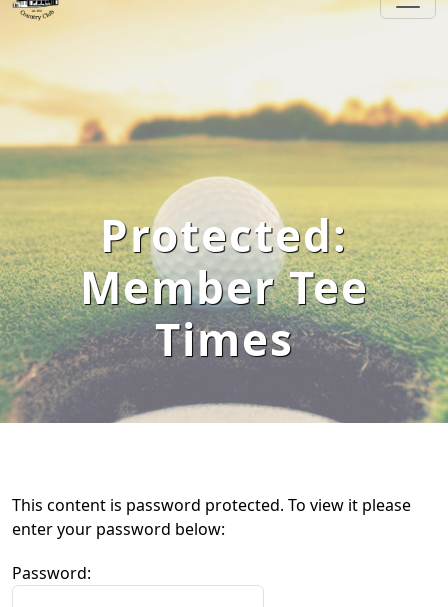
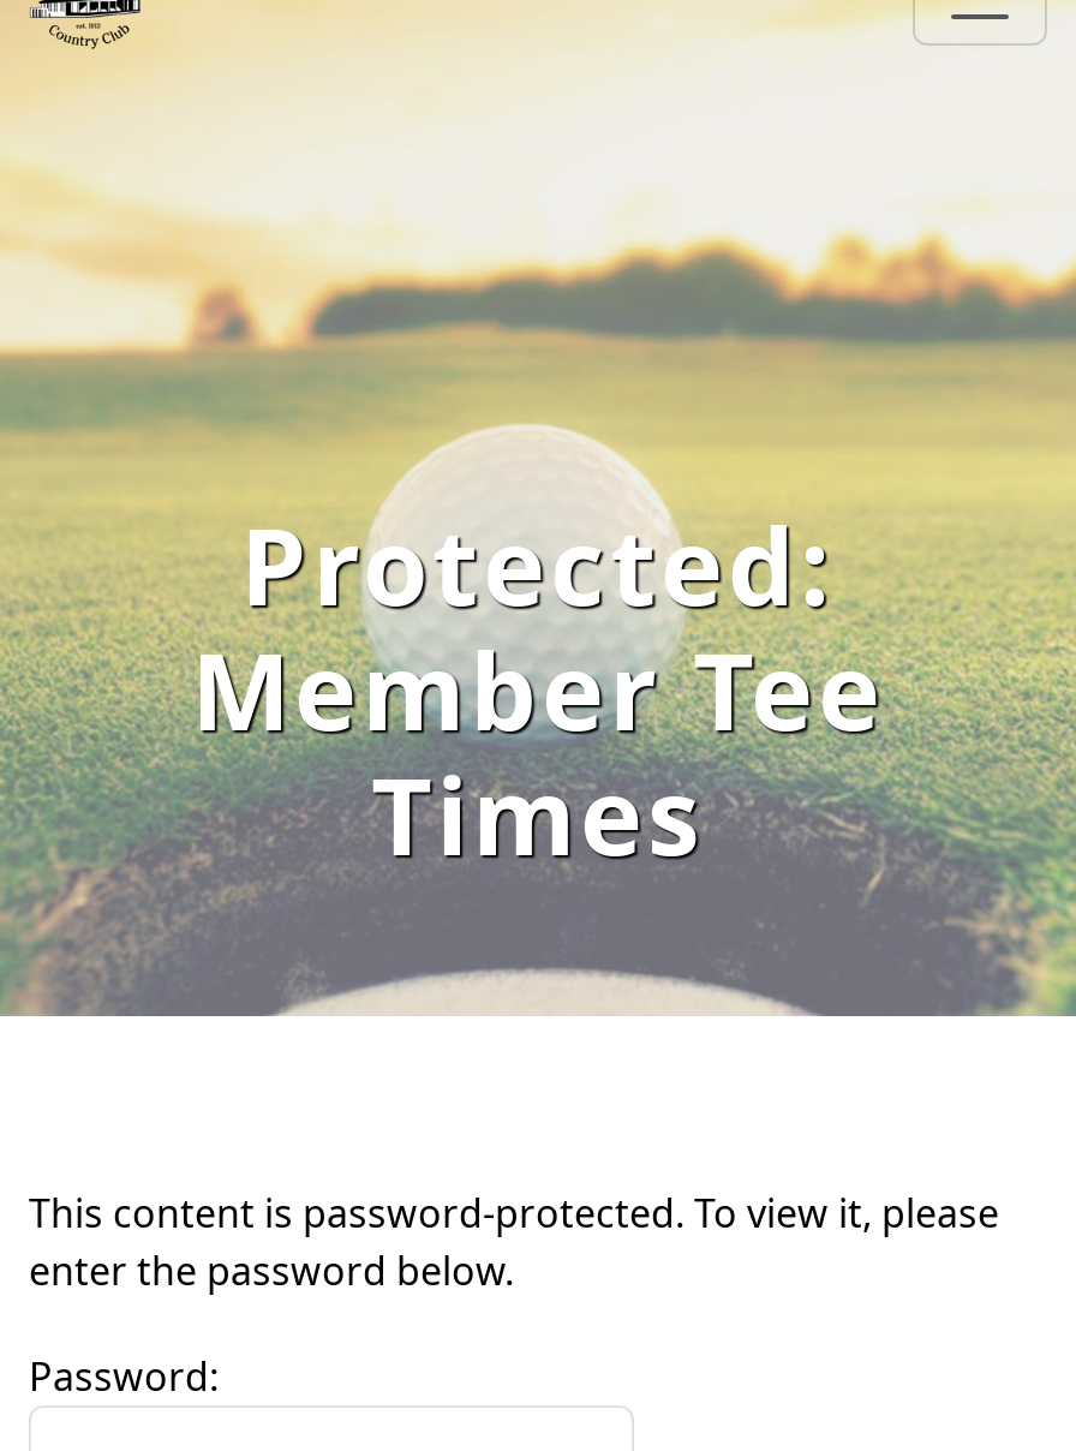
- This content is password protected. To view it please
- enter your password below:
+ This content is password-protected. To view it, please
+ enter the password below.
